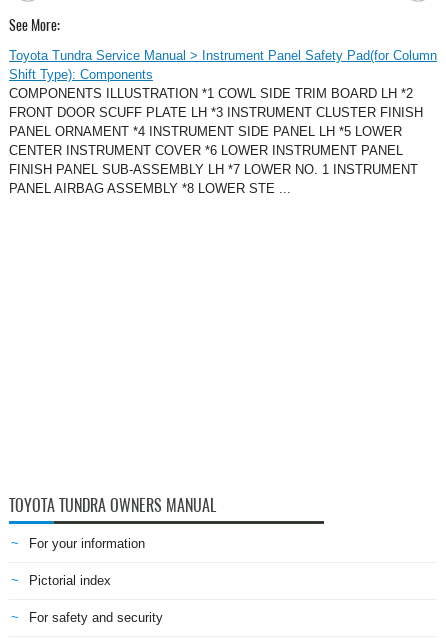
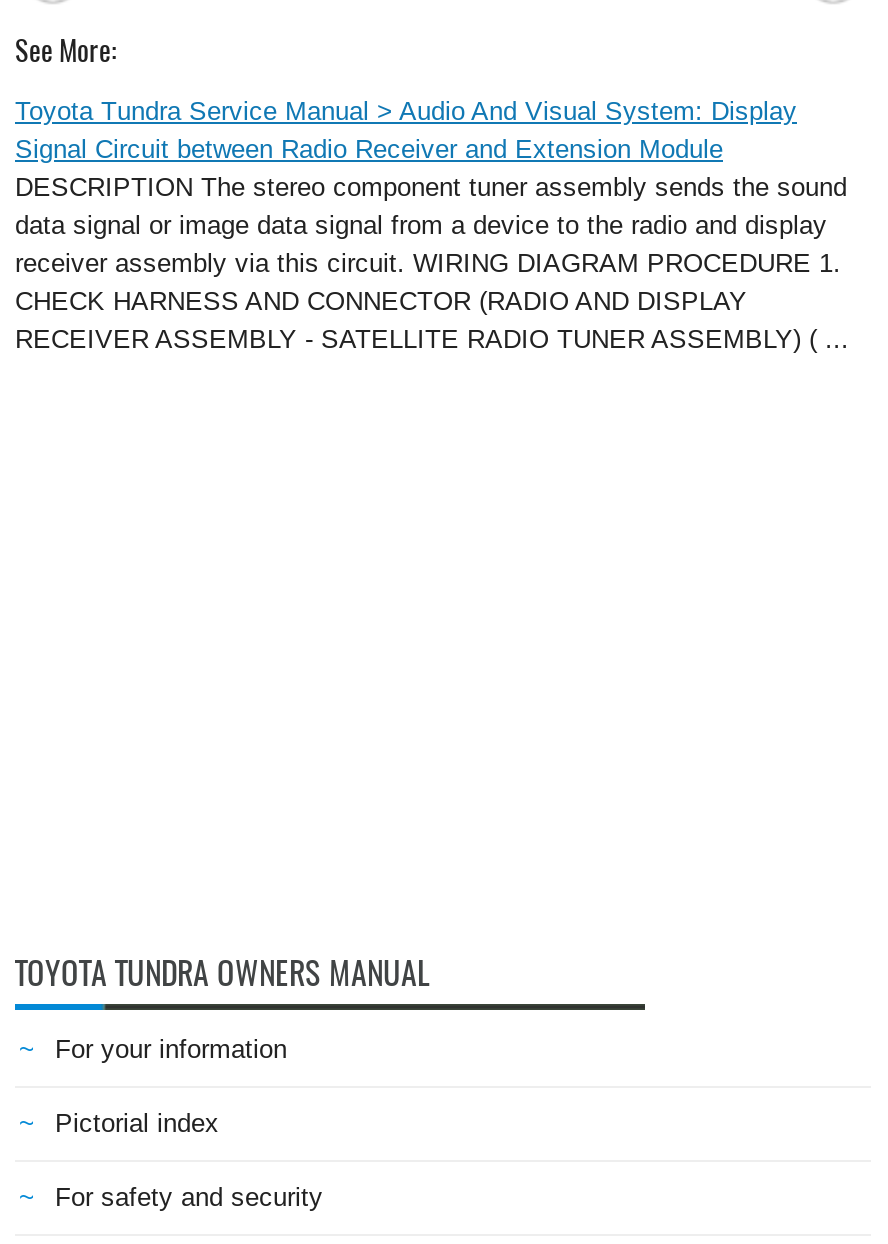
- Toyota Tundra Service Manual > Instrument Panel Safety Pad(for Column
- Shift Type): Components
- COMPONENTS ILLUSTRATION *1 COWL SIDE TRIM BOARD LH *2
- FRONT DOOR SCUFF PLATE LH *3 INSTRUMENT CLUSTER FINISH
- PANEL ORNAMENT *4 INSTRUMENT SIDE PANEL LH *5 LOWER
- CENTER INSTRUMENT COVER *6 LOWER INSTRUMENT PANEL
- FINISH PANEL SUB-ASSEMBLY LH *7 LOWER NO. 1 INSTRUMENT
- PANEL AIRBAG ASSEMBLY *8 LOWER STE ...
+ Toyota Tundra Service Manual > Audio And Visual System: Display
+ Signal Circuit between Radio Receiver and Extension Module
+ DESCRIPTION The stereo component tuner assembly sends the sound
+ data signal or image data signal from a device to the radio and display
+ receiver assembly via this circuit. WIRING DIAGRAM PROCEDURE 1.
+ CHECK HARNESS AND CONNECTOR (RADIO AND DISPLAY
+ RECEIVER ASSEMBLY - SATELLITE RADIO TUNER ASSEMBLY) ( ...
